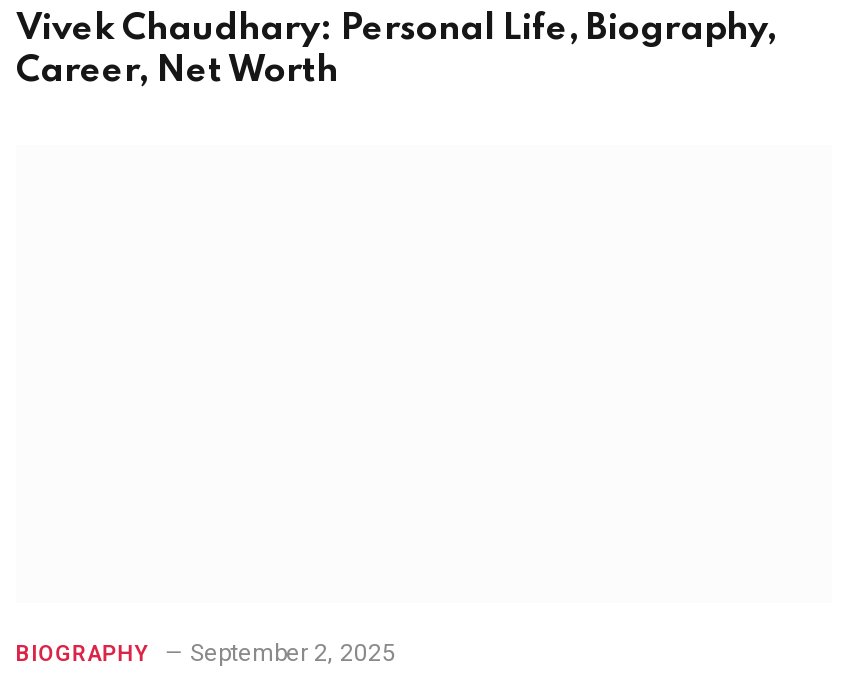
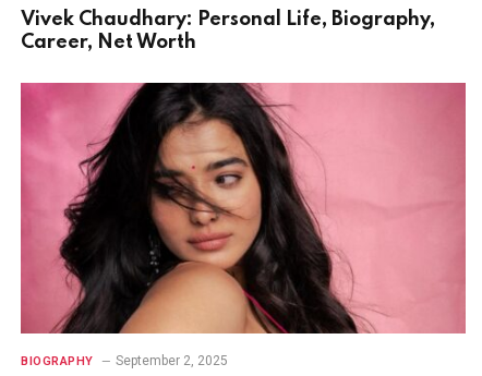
+ [image]
